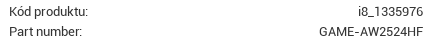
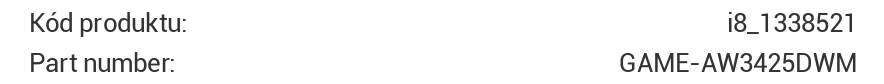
- i8_1335976
+ i8_1338521

- GAME-AW2524HF
+ GAME-AW3425DWM
